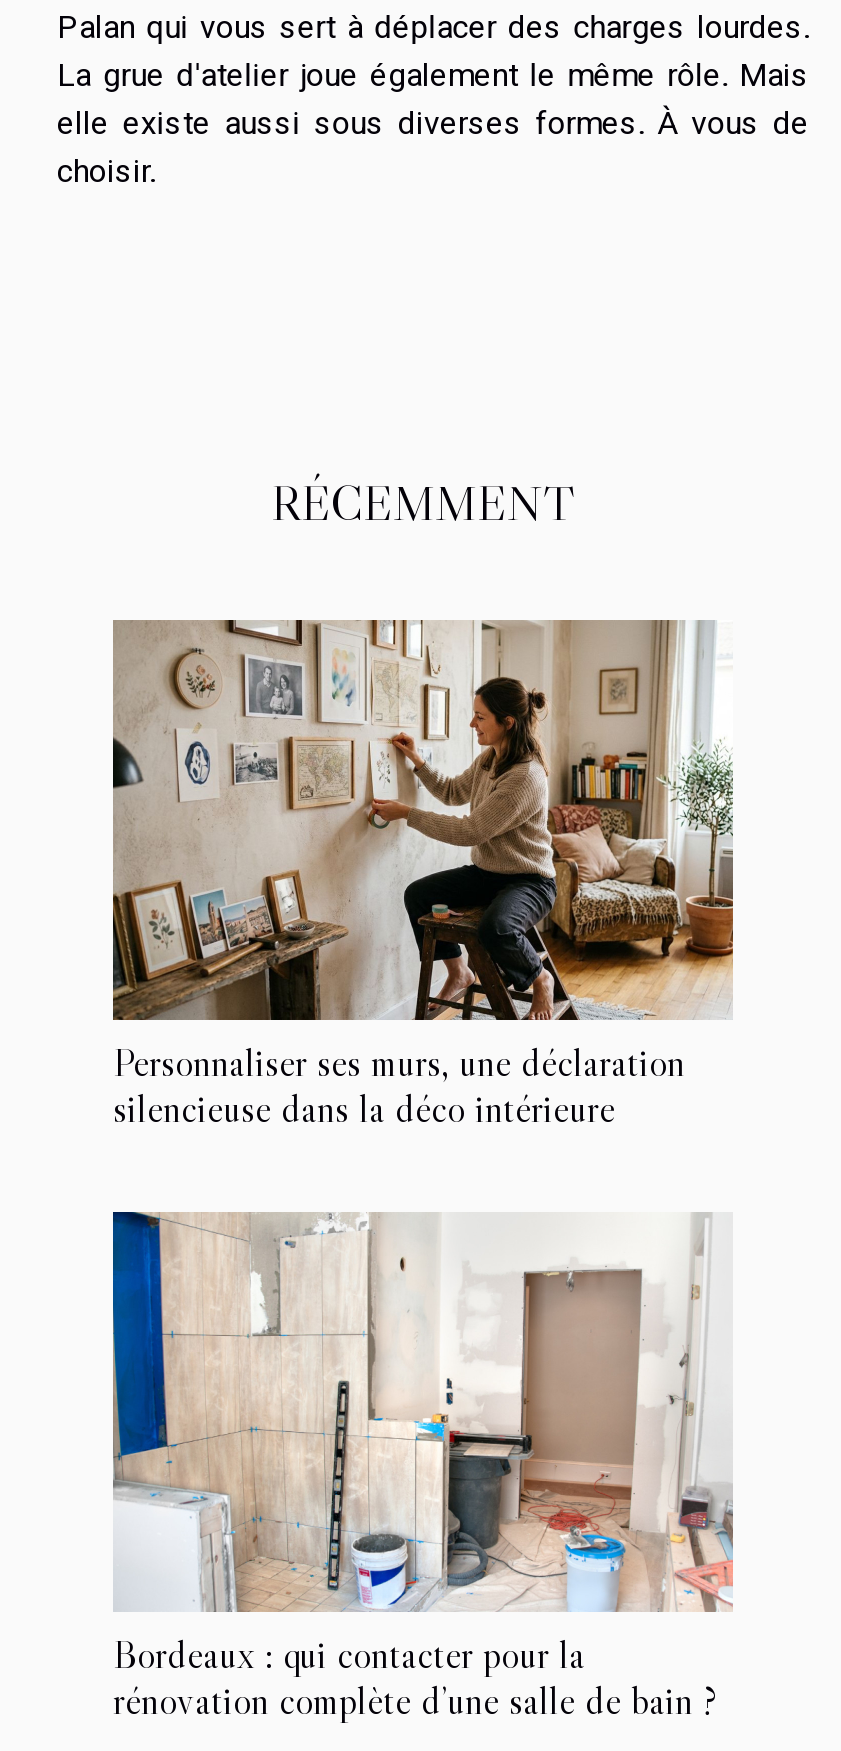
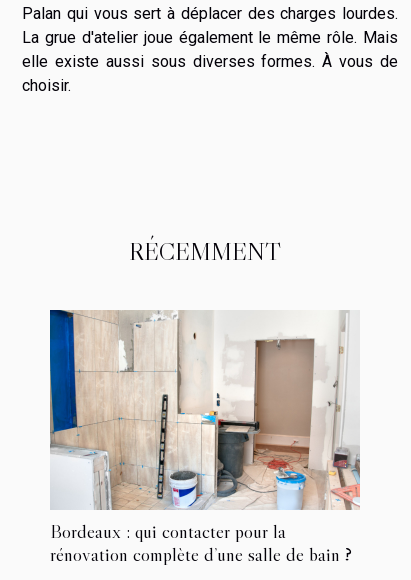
- [image]
- Personnaliser ses murs, une déclaration
- silencieuse dans la déco intérieure
